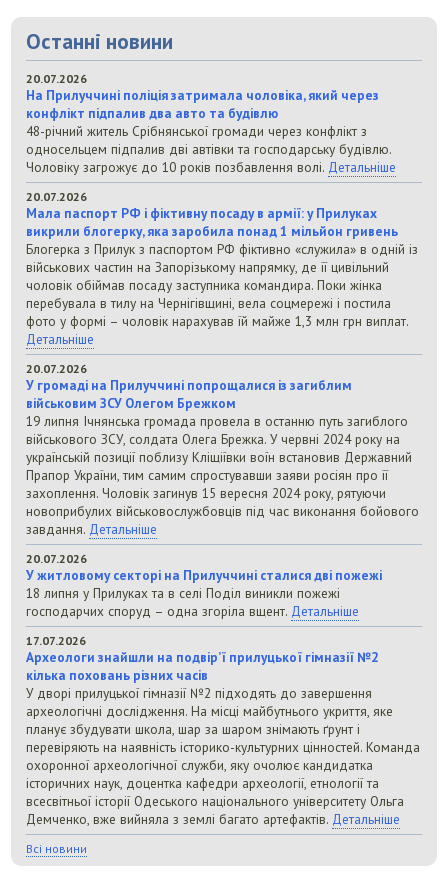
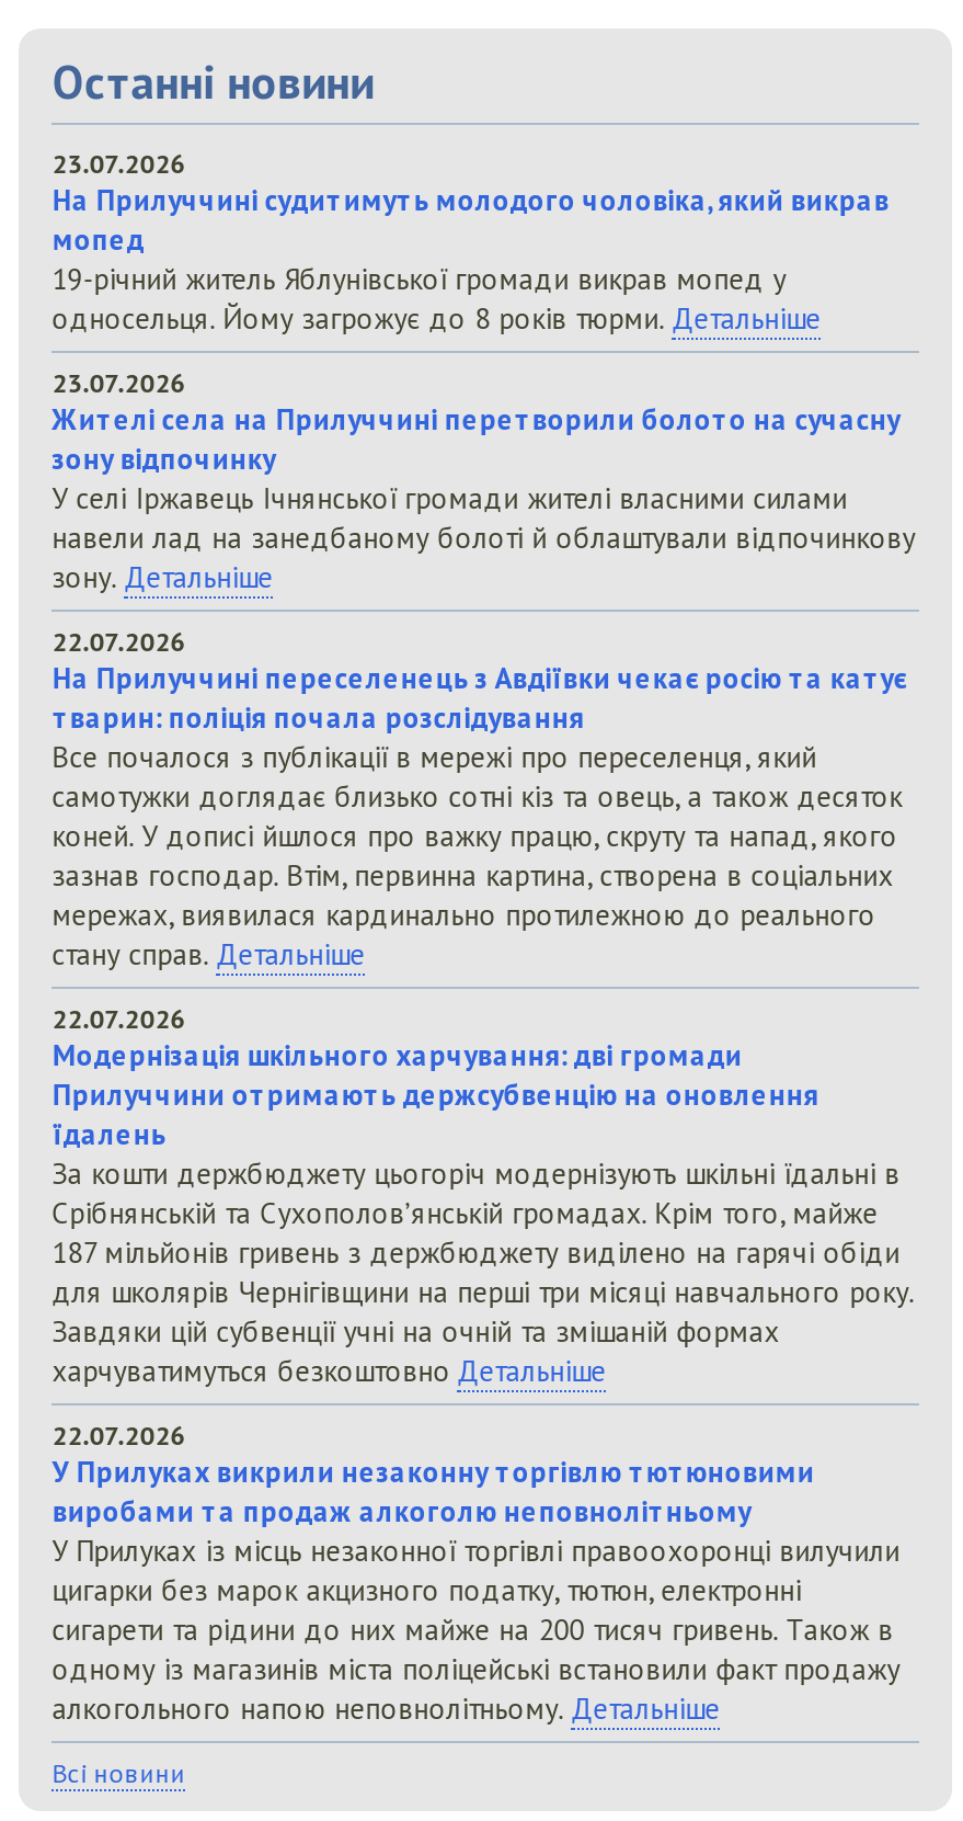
- 20.07.2026
- На Прилуччині поліція затримала чоловіка, який через
- конфлікт підпалив два авто та будівлю
- 48-річний житель Срібнянської громади через конфлікт з
- односельцем підпалив дві автівки та господарську будівлю.
- Чоловіку загрожує до 10 років позбавлення волі. Детальніше
+ 23.07.2026
+ На Прилуччині судитимуть молодого чоловіка, який викрав
+ мопед
+ 19-річний житель Яблунівської громади викрав мопед у
+ односельця. Йому загрожує до 8 років тюрми. Детальніше

- 20.07.2026
- Мала паспорт РФ і фіктивну посаду в армії: у Прилуках
- викрили блогерку, яка заробила понад 1 мільйон гривень
- Блогерка з Прилук з паспортом РФ фіктивно «служила» в одній із
- військових частин на Запорізькому напрямку, де її цивільний
- чоловік обіймав посаду заступника командира. Поки жінка
- перебувала в тилу на Чернігівщині, вела соцмережі і постила
- фото у формі – чоловік нарахував їй майже 1,3 млн грн виплат.
- Детальніше
+ 23.07.2026
+ Жителі села на Прилуччині перетворили болото на сучасну
+ зону відпочинку
+ У селі Іржавець Ічнянської громади жителі власними силами
+ навели лад на занедбаному болоті й облаштували відпочинкову
+ зону. Детальніше

- 20.07.2026
- У громаді на Прилуччині попрощалися із загиблим
- військовим ЗСУ Олегом Брежком
- 19 липня Ічнянська громада провела в останню путь загиблого
- військового ЗСУ, солдата Олега Брежка. У червні 2024 року на
- українській позиції поблизу Кліщіївки воїн встановив Державний
- Прапор України, тим самим спростувавши заяви росіян про її
- захоплення. Чоловік загинув 15 вересня 2024 року, рятуючи
- новоприбулих військовослужбовців під час виконання бойового
- завдання. Детальніше
+ 22.07.2026
+ На Прилуччині переселенець з Авдіївки чекає росію та катує
+ тварин: поліція почала розслідування
+ Все почалося з публікації в мережі про переселенця, який
+ самотужки доглядає близько сотні кіз та овець, а також десяток
+ коней. У дописі йшлося про важку працю, скруту та напад, якого
+ зазнав господар. Втім, первинна картина, створена в соціальних
+ мережах, виявилася кардинально протилежною до реального
+ стану справ. Детальніше

- 20.07.2026
- У житловому секторі на Прилуччині сталися дві пожежі
- 18 липня у Прилуках та в селі Поділ виникли пожежі
- господарчих споруд – одна згоріла вщент. Детальніше
+ 22.07.2026
+ Модернізація шкільного харчування: дві громади
+ Прилуччини отримають держсубвенцію на оновлення
+ їдалень
+ За кошти держбюджету цьогоріч модернізують шкільні їдальні в
+ Срібнянській та Сухополов’янській громадах. Крім того, майже
+ 187 мільйонів гривень з держбюджету виділено на гарячі обіди
+ для школярів Чернігівщини на перші три місяці навчального року.
+ Завдяки цій субвенції учні на очній та змішаній формах
+ харчуватимуться безкоштовно Детальніше

- 17.07.2026
- Археологи знайшли на подвір’ї прилуцької гімназії №2
- кілька поховань різних часів
- У дворі прилуцької гімназії №2 підходять до завершення
- археологічні дослідження. На місці майбутнього укриття, яке
- планує збудувати школа, шар за шаром знімають ґрунт і
- перевіряють на наявність історико-культурних цінностей. Команда
- охоронної археологічної служби, яку очолює кандидатка
- історичних наук, доцентка кафедри археології, етнології та
- всесвітньої історії Одеського національного університету Ольга
- Демченко, вже вийняла з землі багато артефактів. Детальніше
+ 22.07.2026
+ У Прилуках викрили незаконну торгівлю тютюновими
+ виробами та продаж алкоголю неповнолітньому
+ У Прилуках із місць незаконної торгівлі правоохоронці вилучили
+ цигарки без марок акцизного податку, тютюн, електронні
+ сигарети та рідини до них майже на 200 тисяч гривень. Також в
+ одному із магазинів міста поліцейські встановили факт продажу
+ алкогольного напою неповнолітньому. Детальніше
